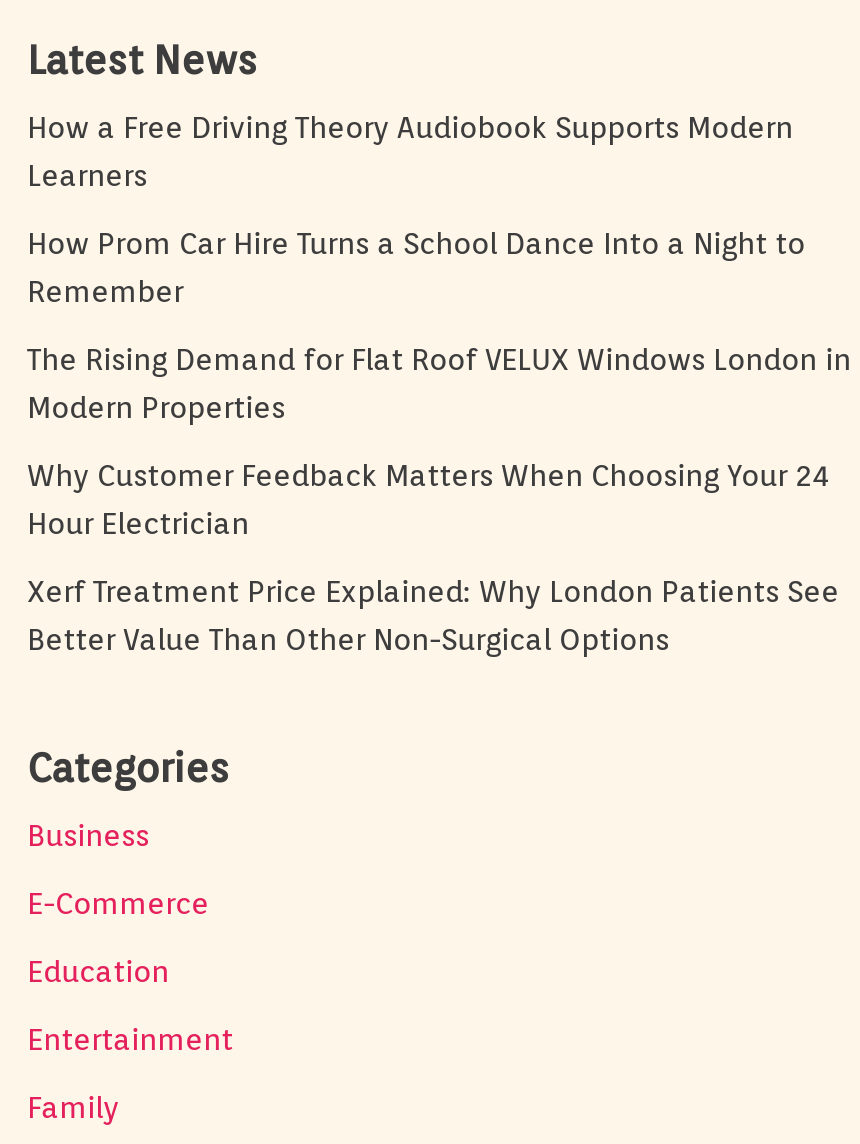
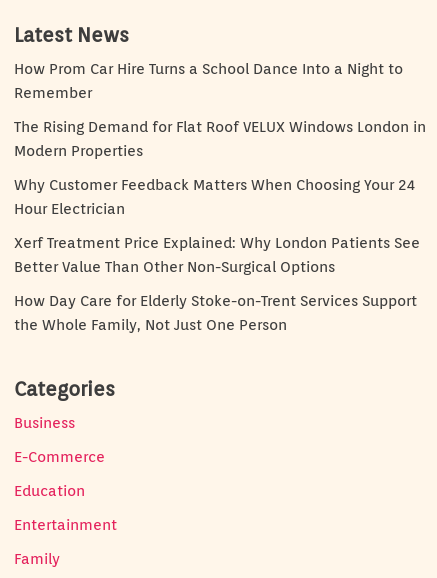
- How a Free Driving Theory Audiobook Supports Modern
- Learners

moved up: How Prom Car Hire Turns a School Dance Into a Night to | Remember | The Rising Demand for Flat Roof VELUX Windows London in | Modern Properties | Why Customer Feedback Matters When Choosing Your 24 | Hour Electrician | Xerf Treatment Price Explained: Why London Patients See | Better Value Than Other Non-Surgical Options

+ How Day Care for Elderly Stoke-on-Trent Services Support
+ the Whole Family, Not Just One Person
